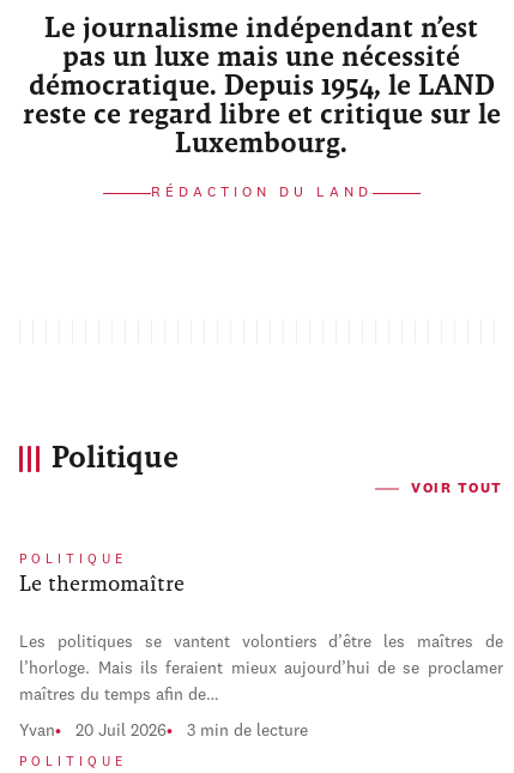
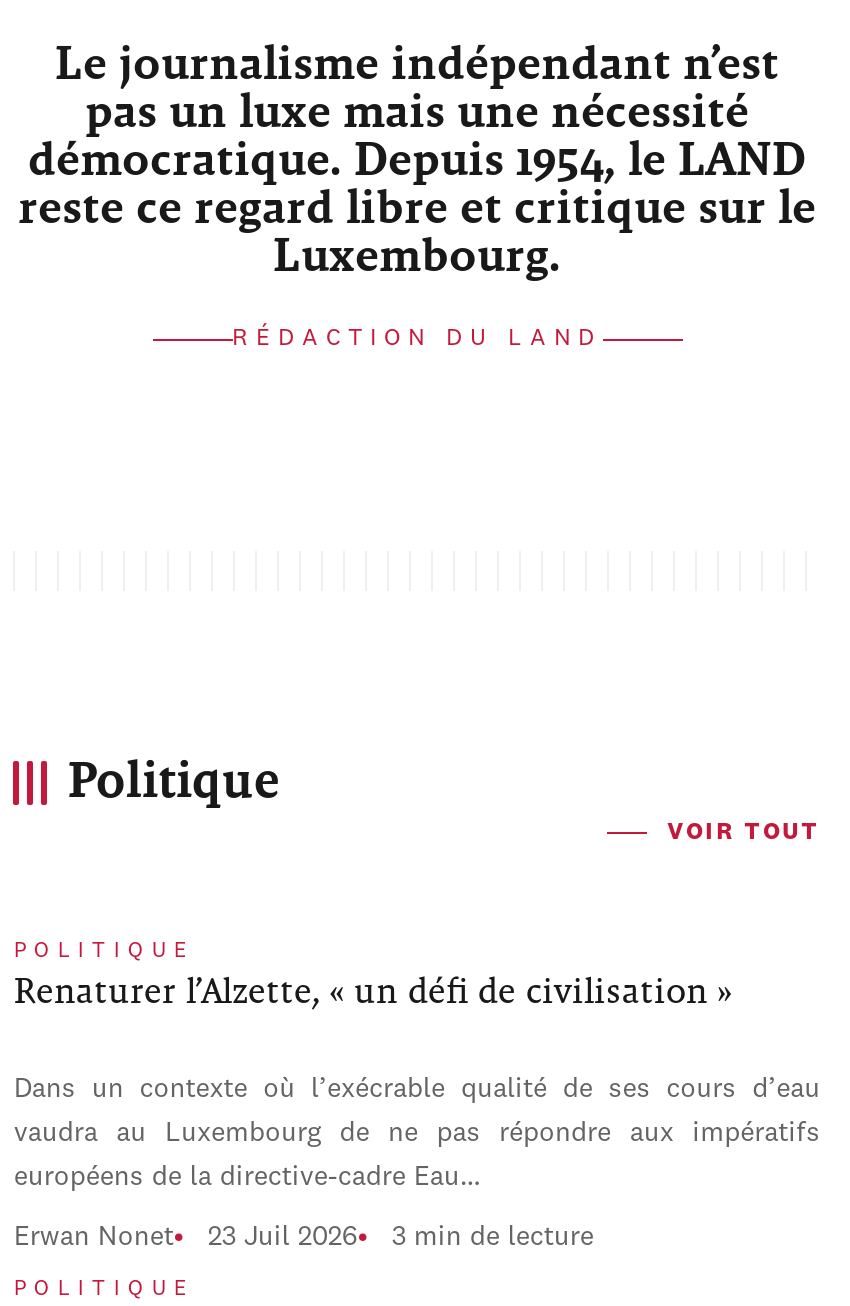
- Le thermomaître
+ Renaturer l’Alzette, « un défi de civilisation »

- Les politiques se vantent volontiers d’être les maîtres de
+ Dans un contexte où l’exécrable qualité de ses cours d’eau

- l’horloge. Mais ils feraient mieux aujourd’hui de se proclamer
+ vaudra au Luxembourg de ne pas répondre aux impératifs

- maîtres du temps afin de…
+ européens de la directive-cadre Eau…

- Yvan
- 20 Juil 2026
+ Erwan Nonet
+ 23 Juil 2026
